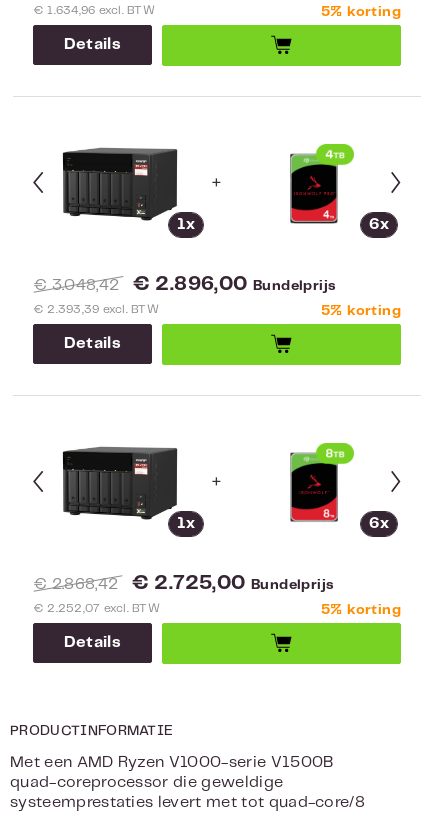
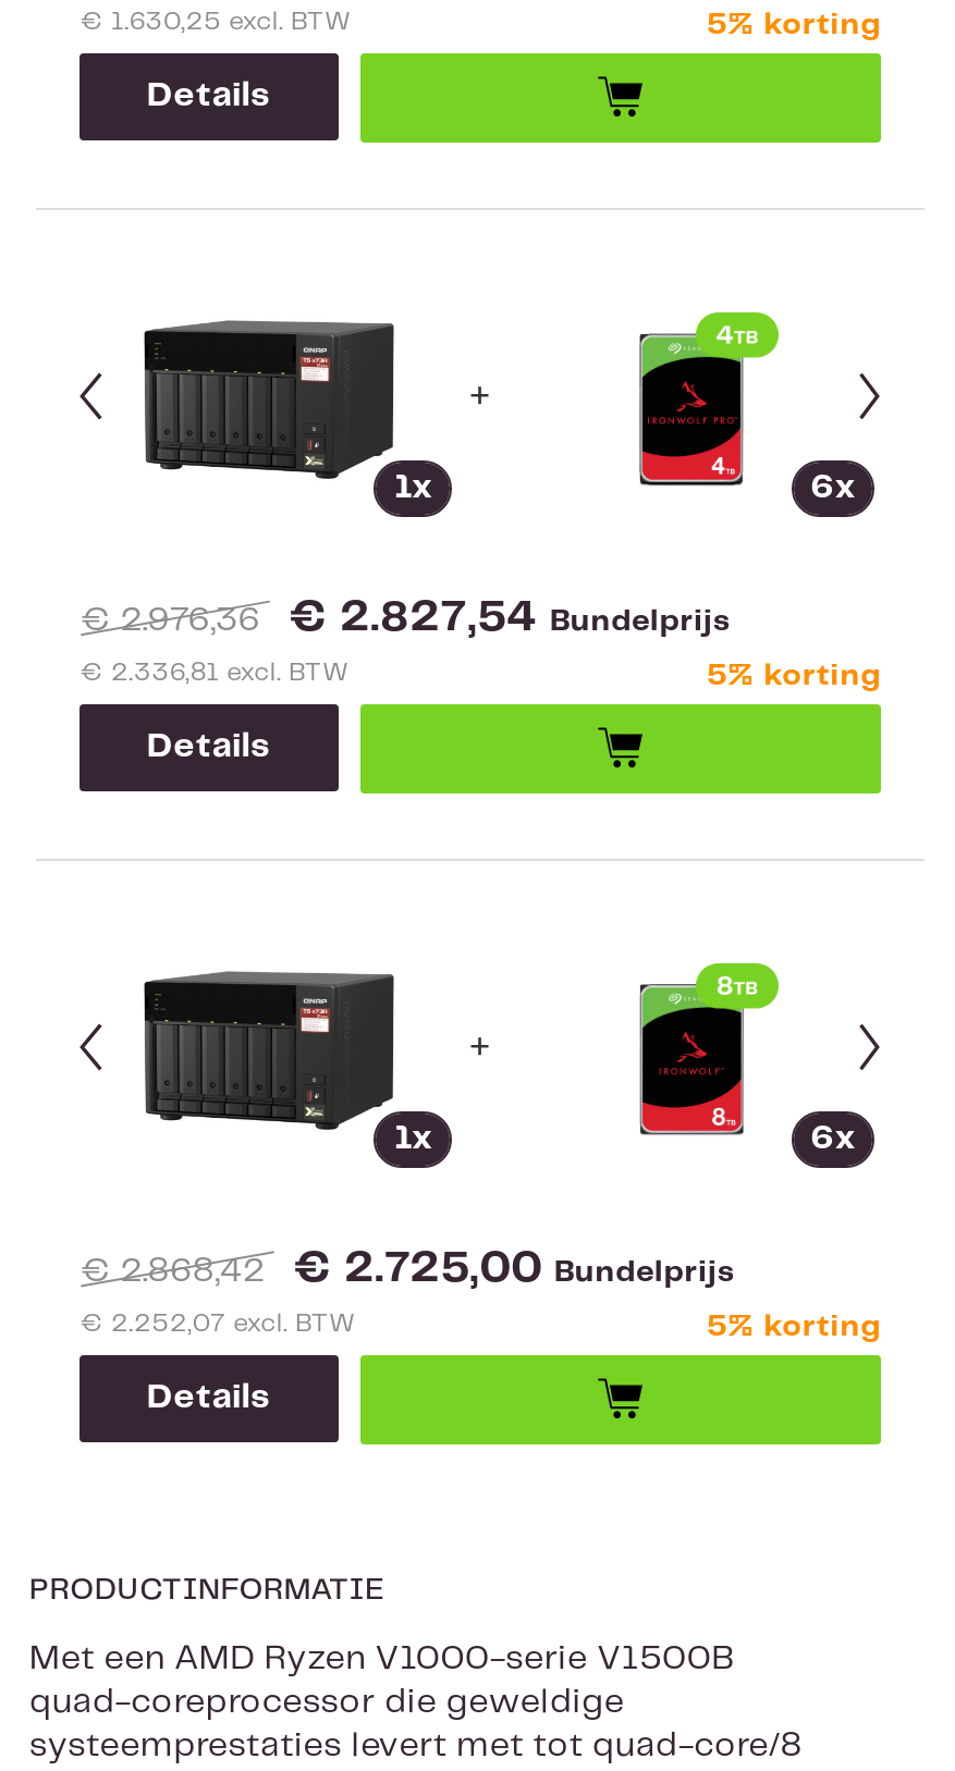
- € 1.634,96 excl. BTW
+ € 1.630,25 excl. BTW

- € 3.048,42 € 2.896,00 Bundelprijs
+ € 2.976,36 € 2.827,54 Bundelprijs

- € 2.393,39 excl. BTW
+ € 2.336,81 excl. BTW
